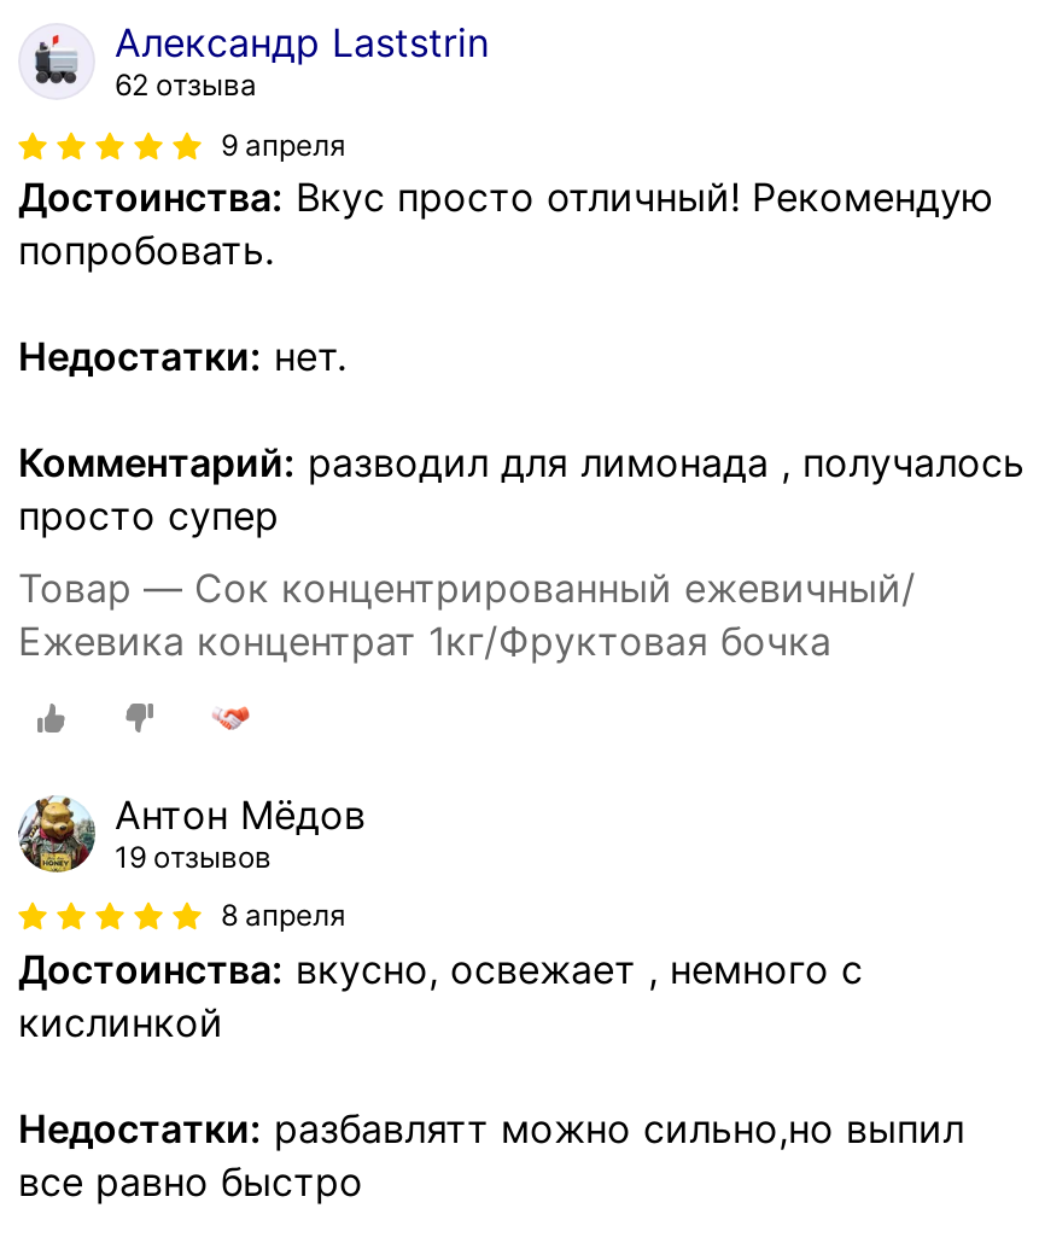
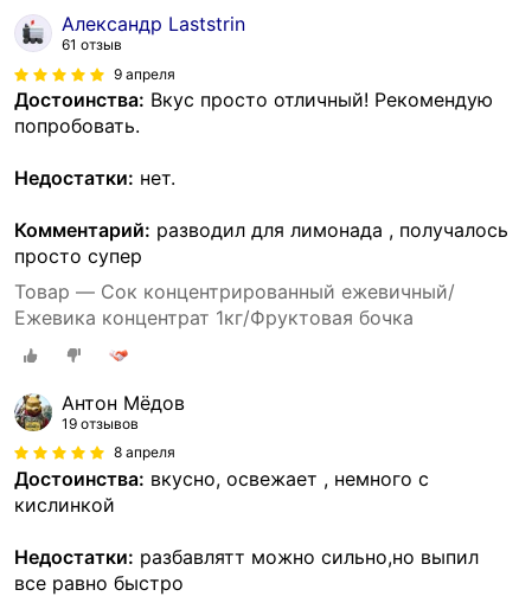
- 62 отзыва
+ 61 отзыв
